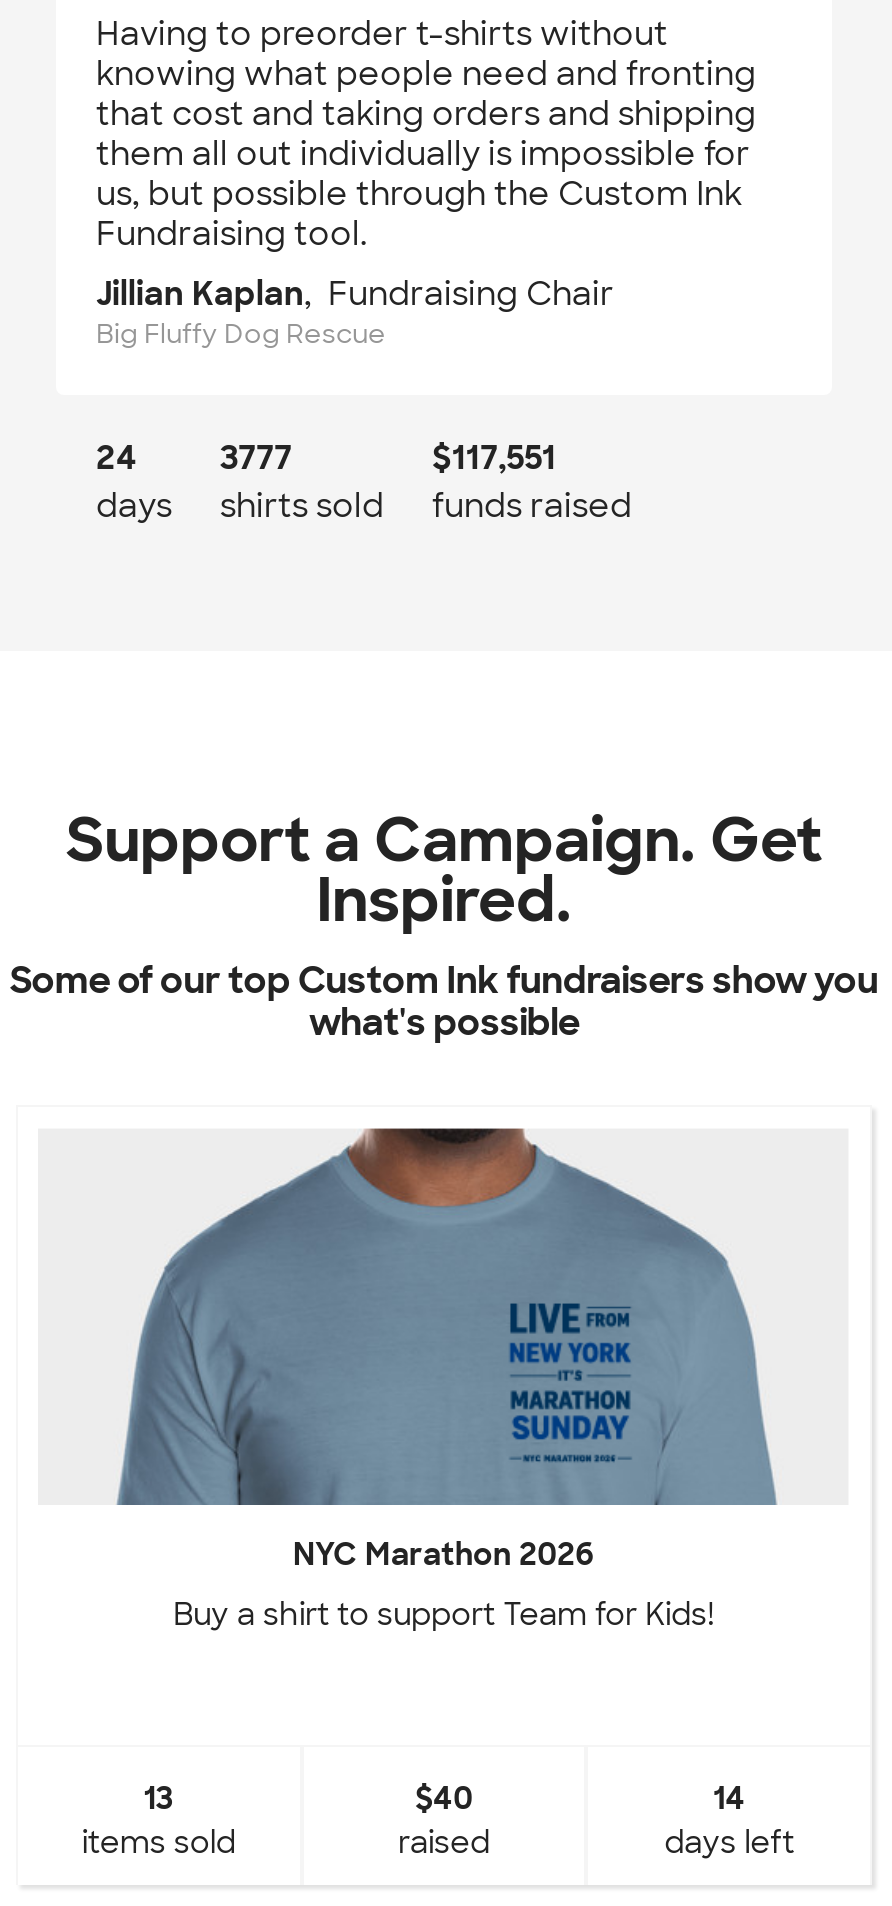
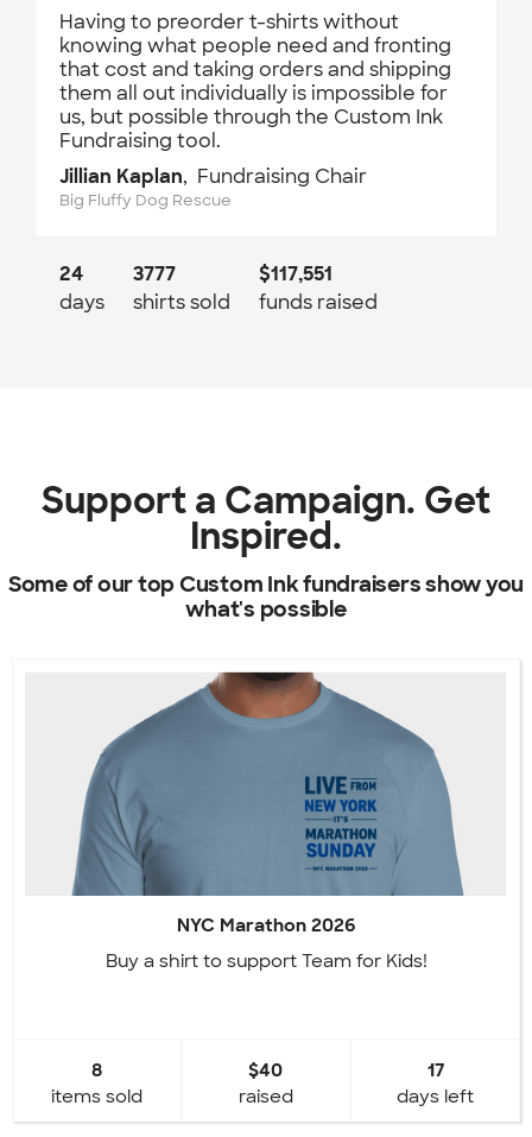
- 13
+ 8

- 14
+ 17
